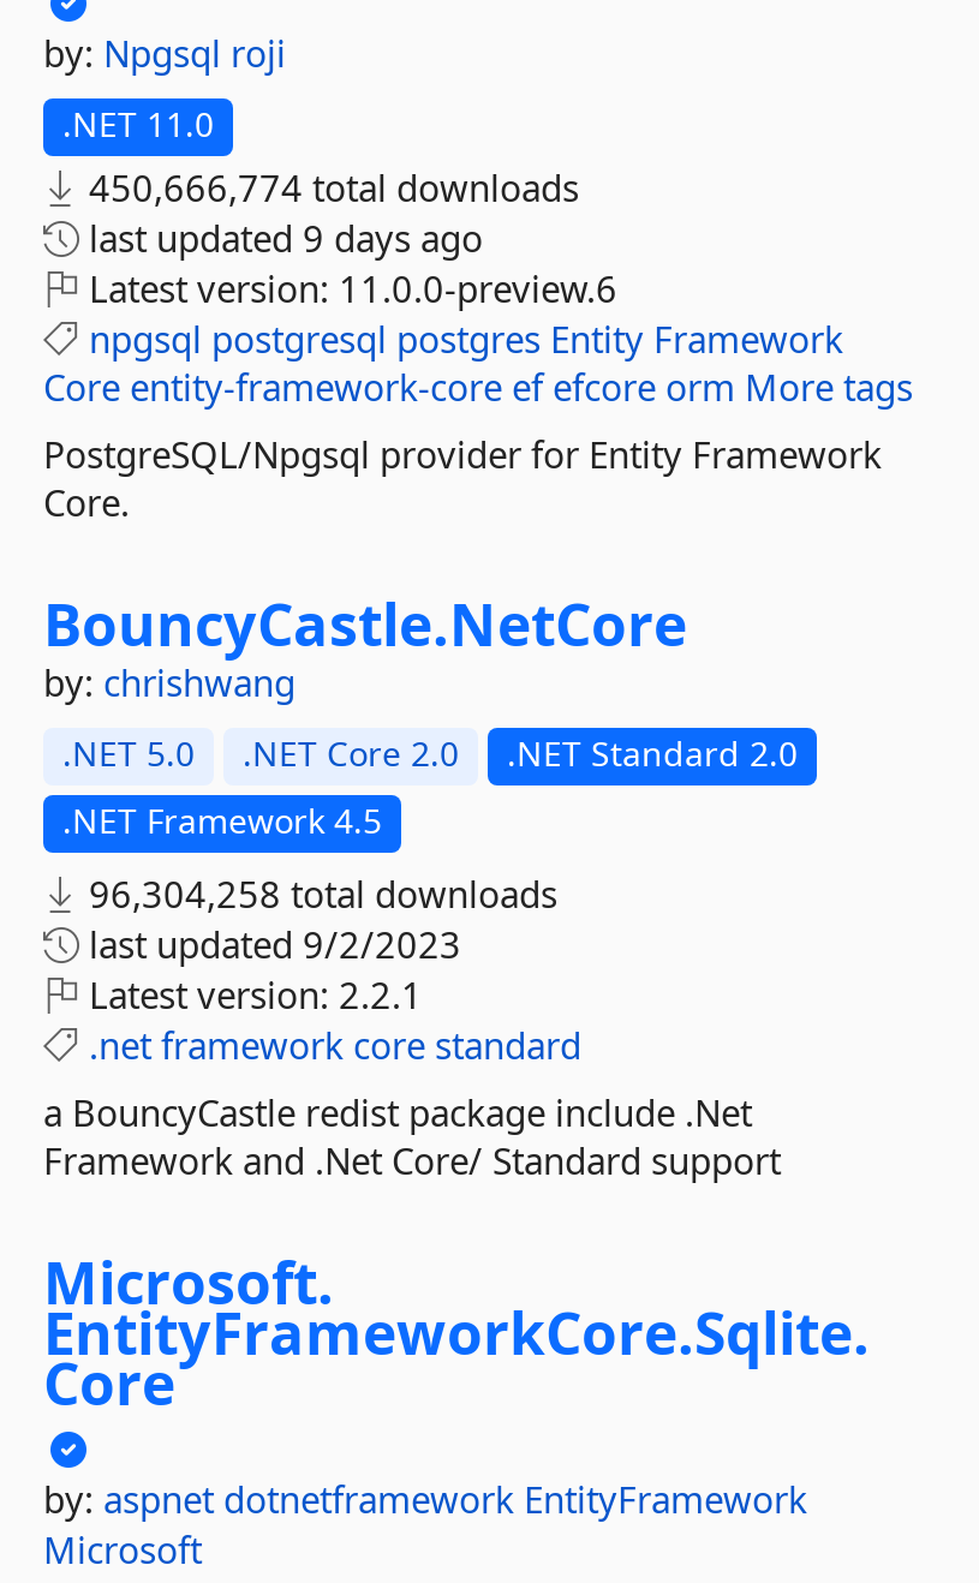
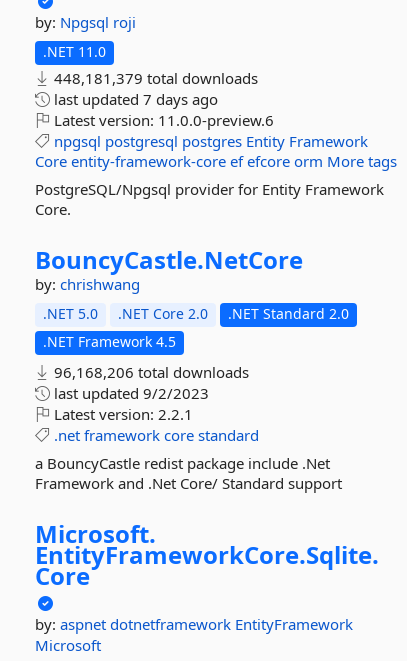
- 450,666,774 total downloads
+ 448,181,379 total downloads

- last updated 9 days ago
+ last updated 7 days ago

- 96,304,258 total downloads
+ 96,168,206 total downloads
